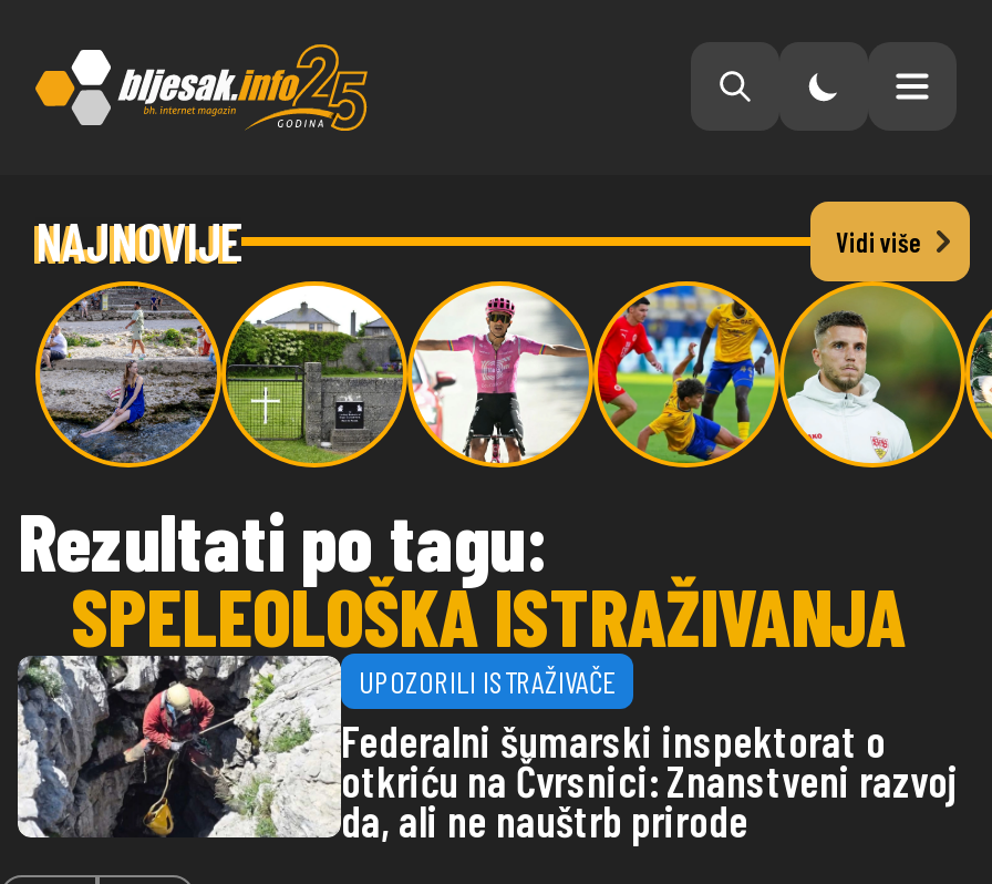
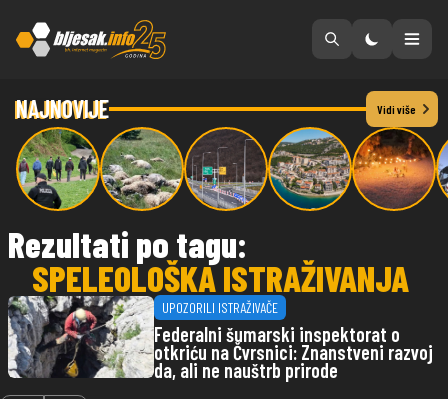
- [image]
+ [image]
